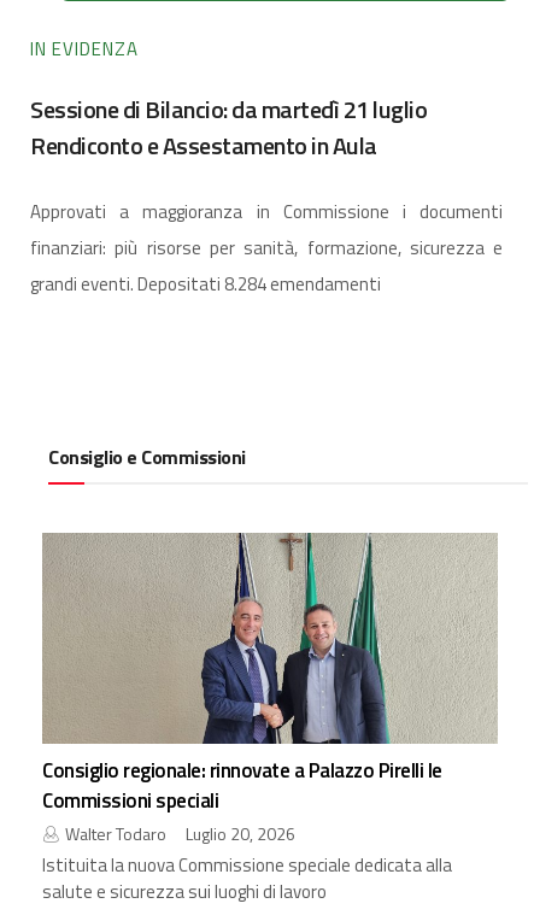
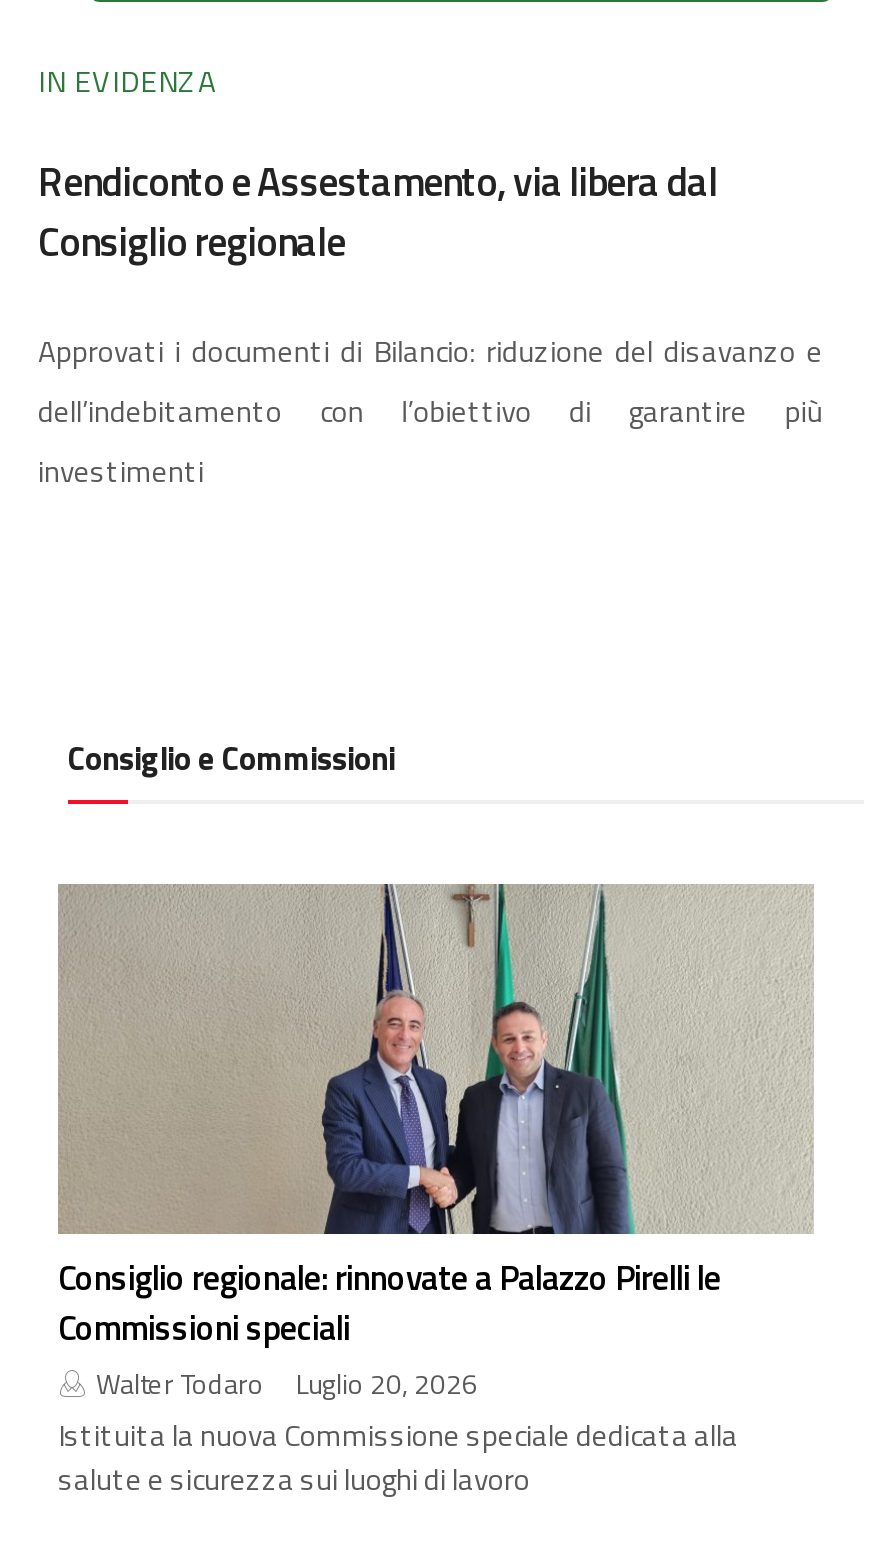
- Sessione di Bilancio: da martedì 21 luglio
- Rendiconto e Assestamento in Aula
+ Rendiconto e Assestamento, via libera dal
+ Consiglio regionale

- Approvati a maggioranza in Commissione i documenti
- finanziari: più risorse per sanità, formazione, sicurezza e
- grandi eventi. Depositati 8.284 emendamenti
+ Approvati i documenti di Bilancio: riduzione del disavanzo e
+ dell’indebitamento con l’obiettivo di garantire più
+ investimenti
